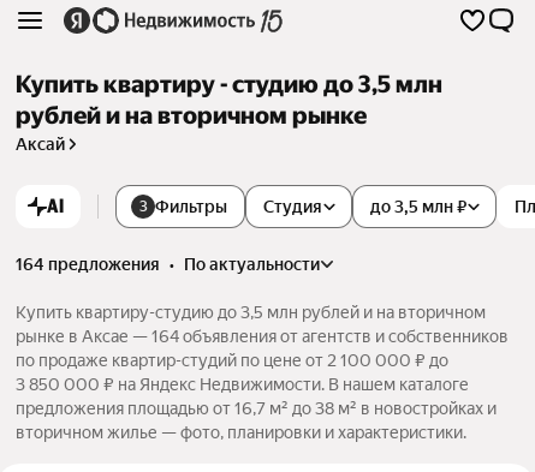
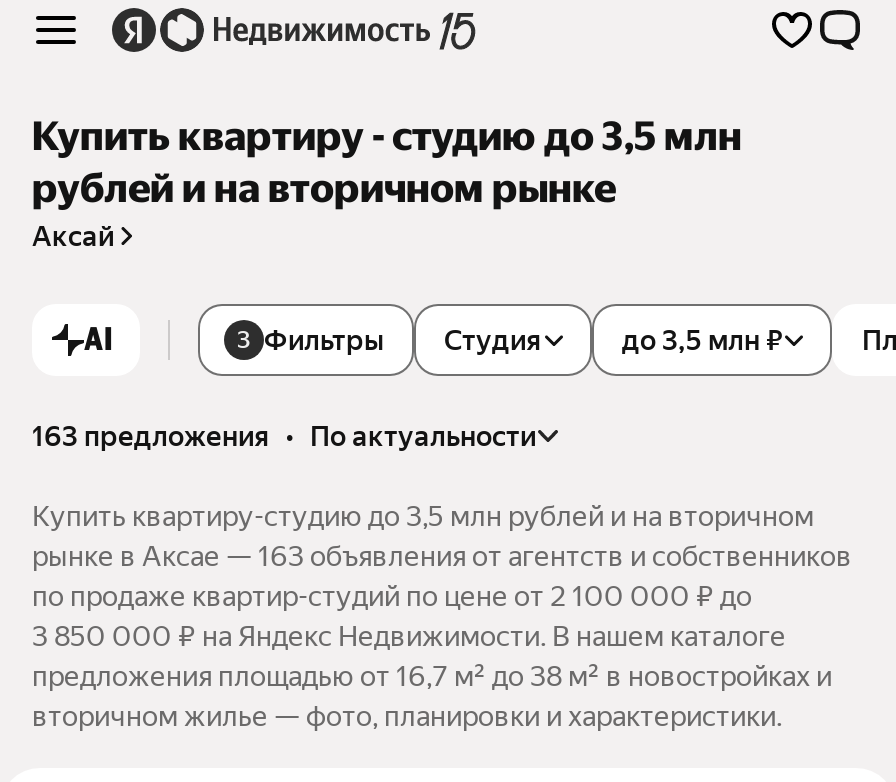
- 164 предложения • по актуальности
+ 163 предложения • по актуальности

- рынке в Аксае — 164 объявления от агентств и собственников
+ рынке в Аксае — 163 объявления от агентств и собственников
